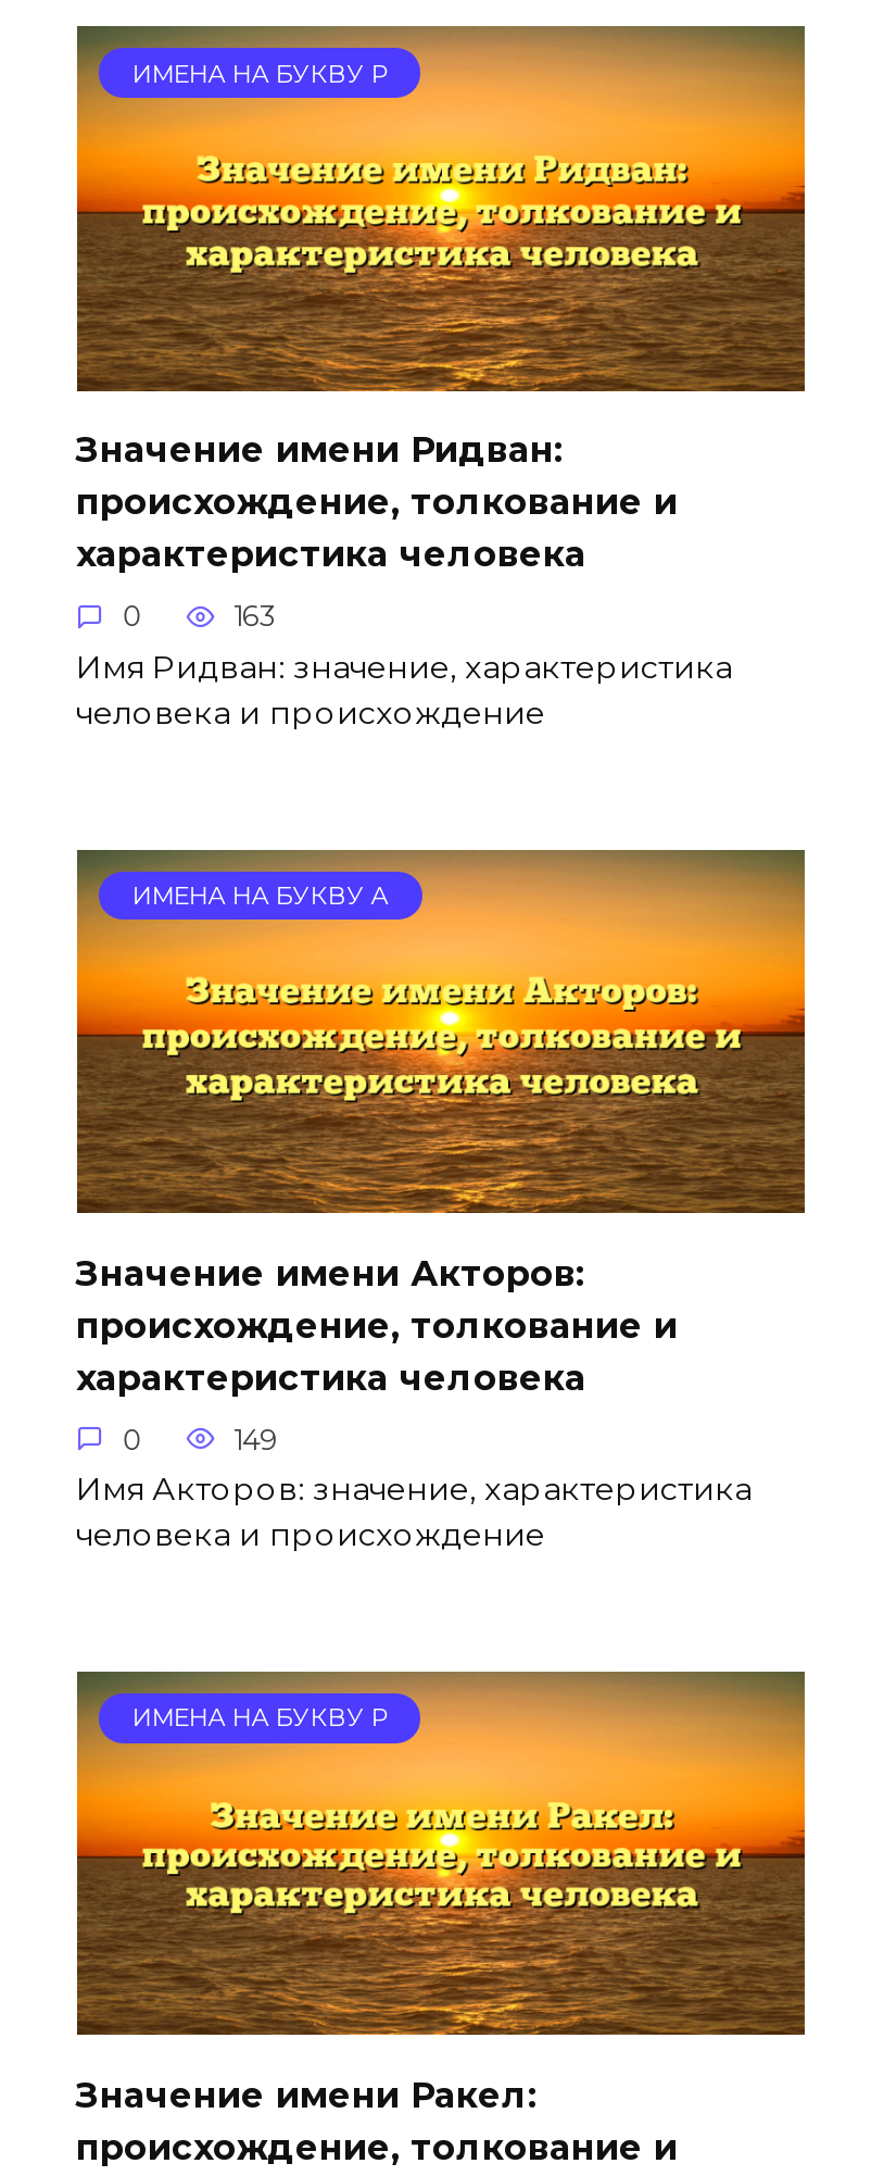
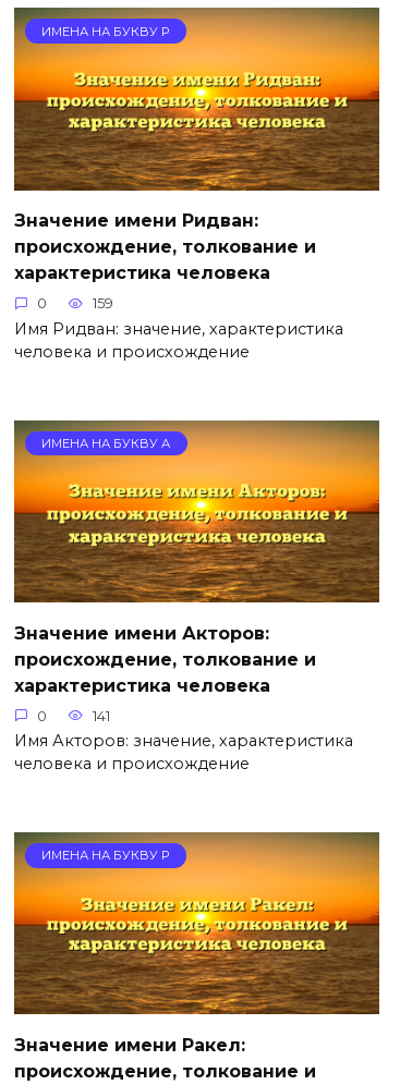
- 163
+ 159

- 149
+ 141
